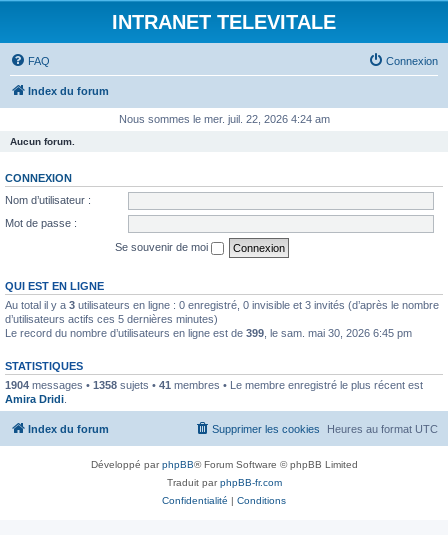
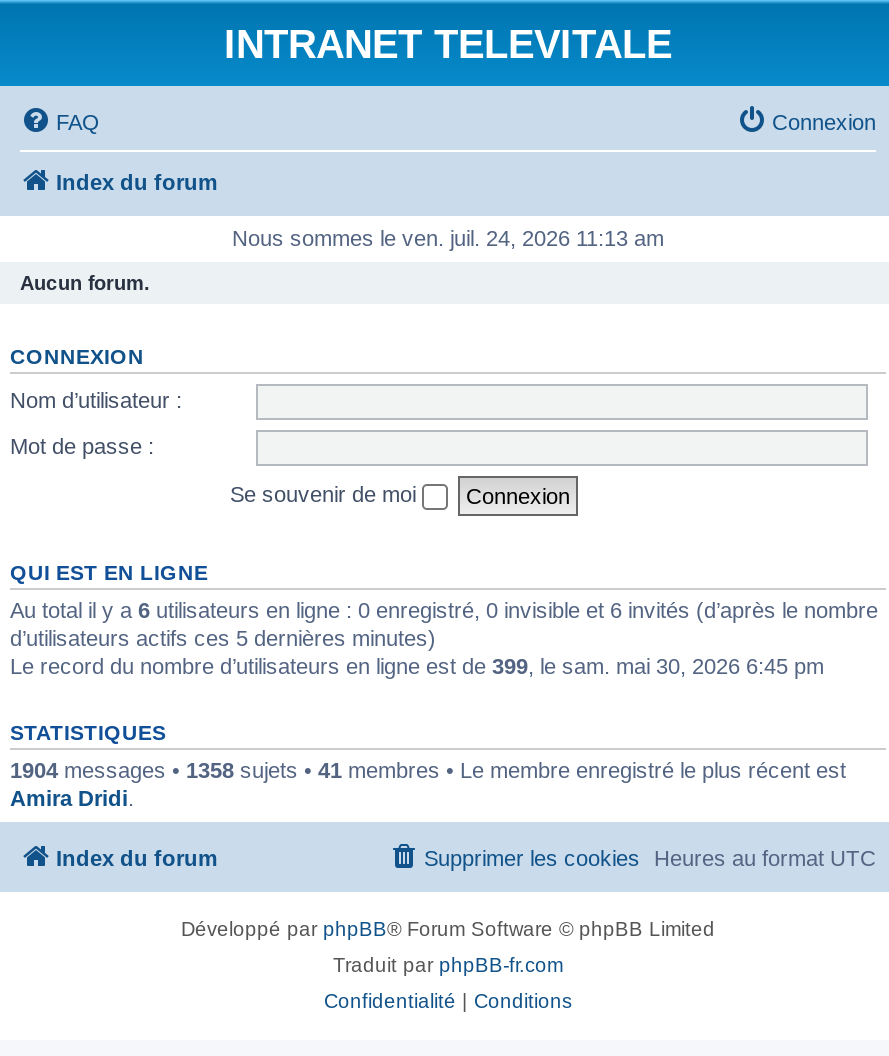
- Nous sommes le mer. juil. 22, 2026 4:24 am
+ Nous sommes le ven. juil. 24, 2026 11:13 am

- Au total il y a 3 utilisateurs en ligne : 0 enregistré, 0 invisible et 3 invités (d’après le nombre
+ Au total il y a 6 utilisateurs en ligne : 0 enregistré, 0 invisible et 6 invités (d’après le nombre
